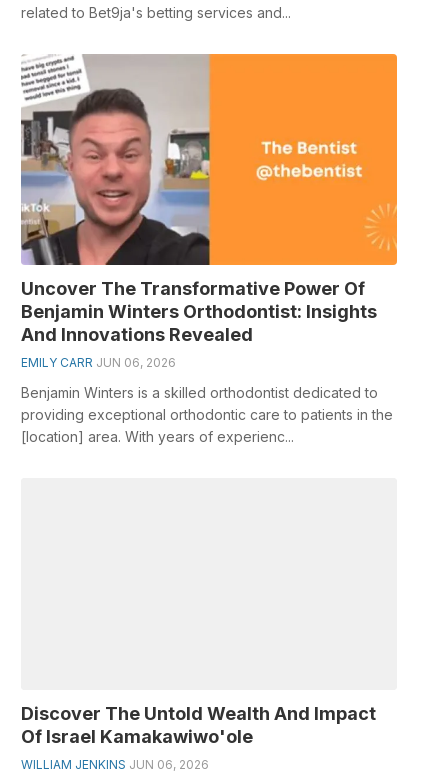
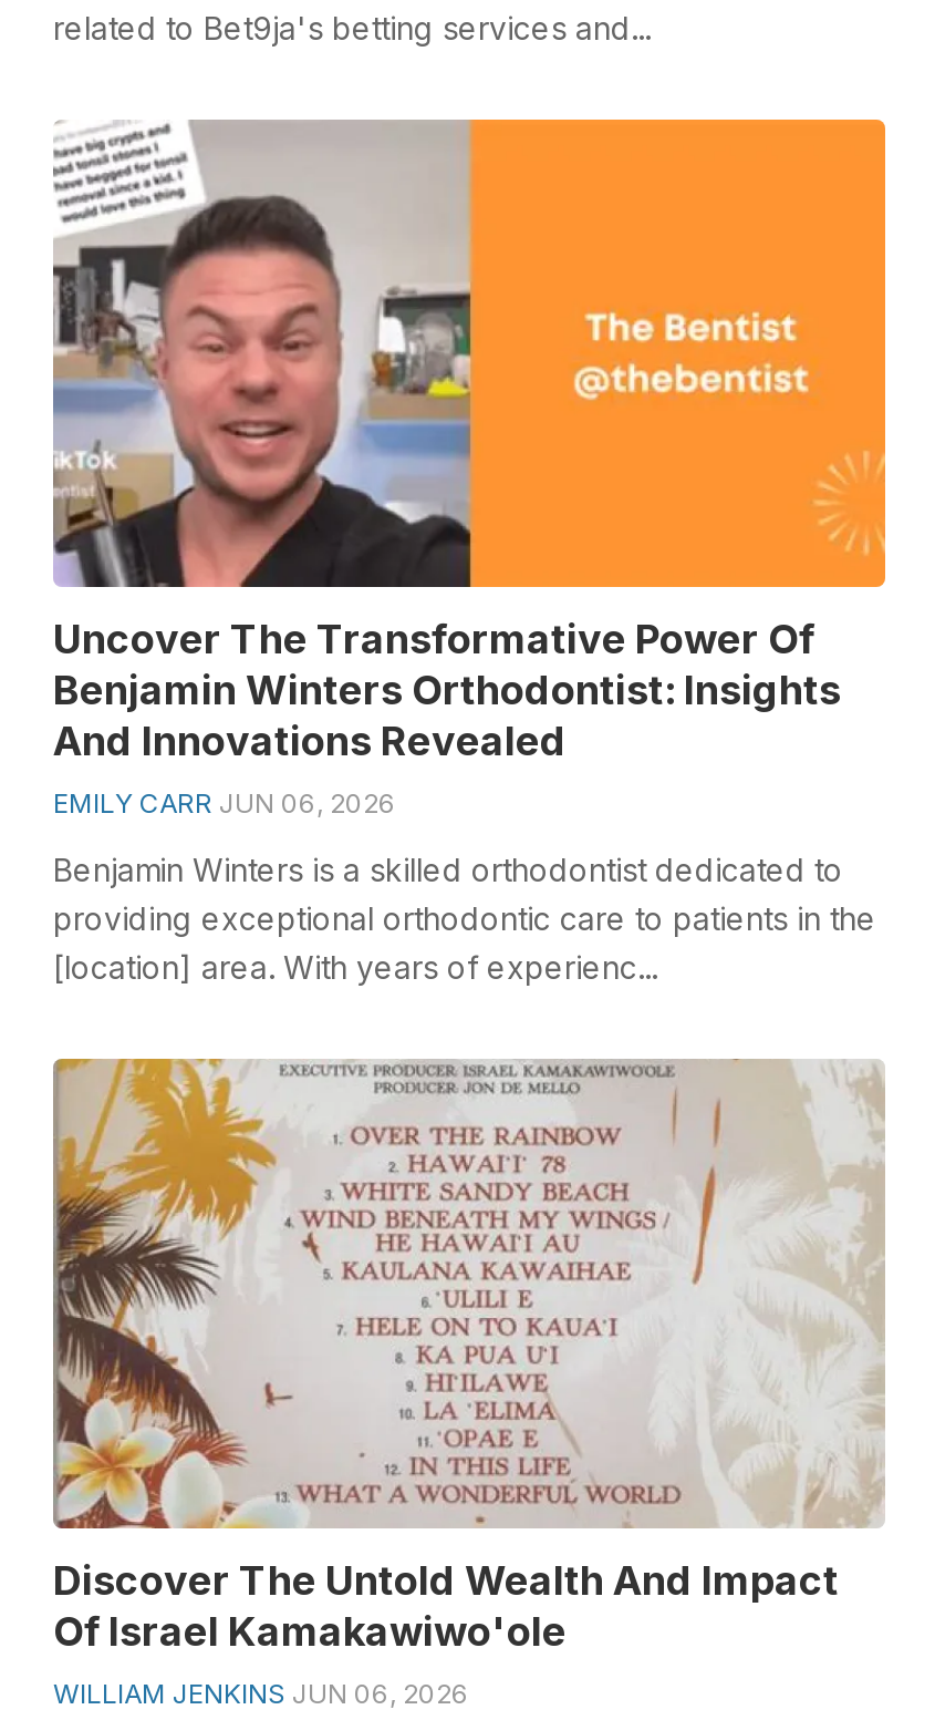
+ [image]
